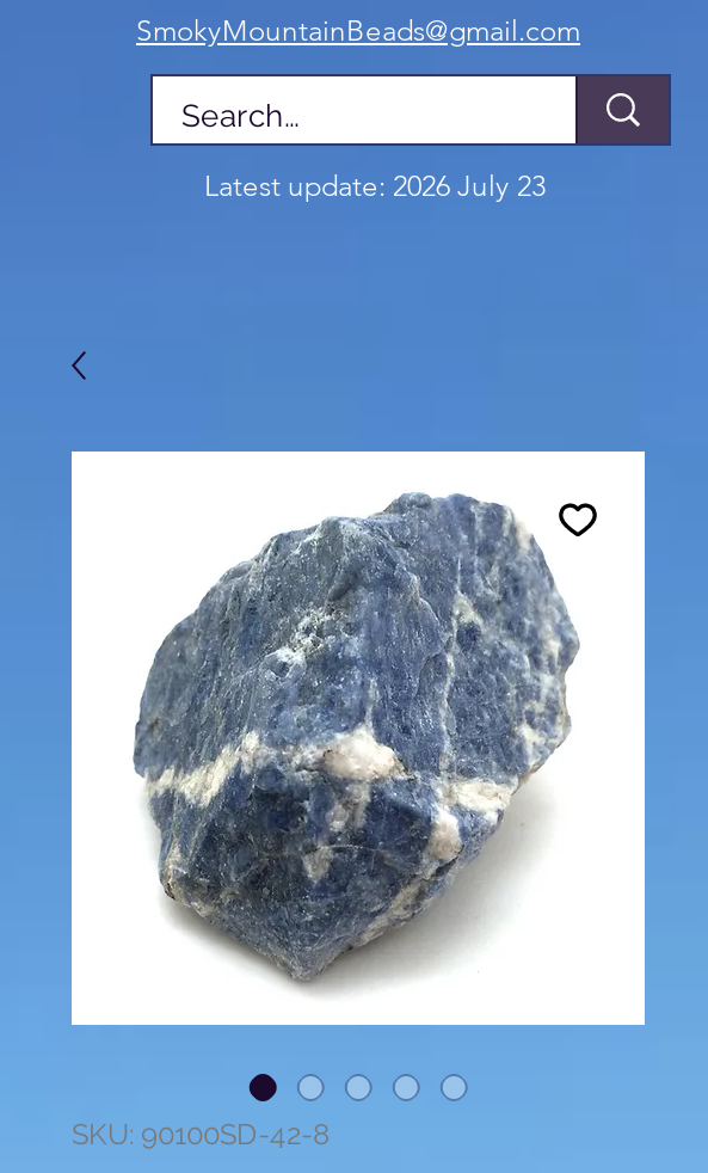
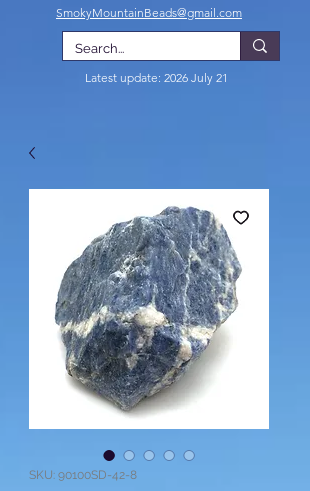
- Latest update: 2026 July 23
+ Latest update: 2026 July 21
